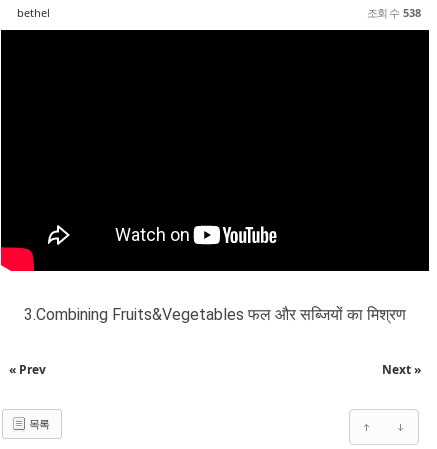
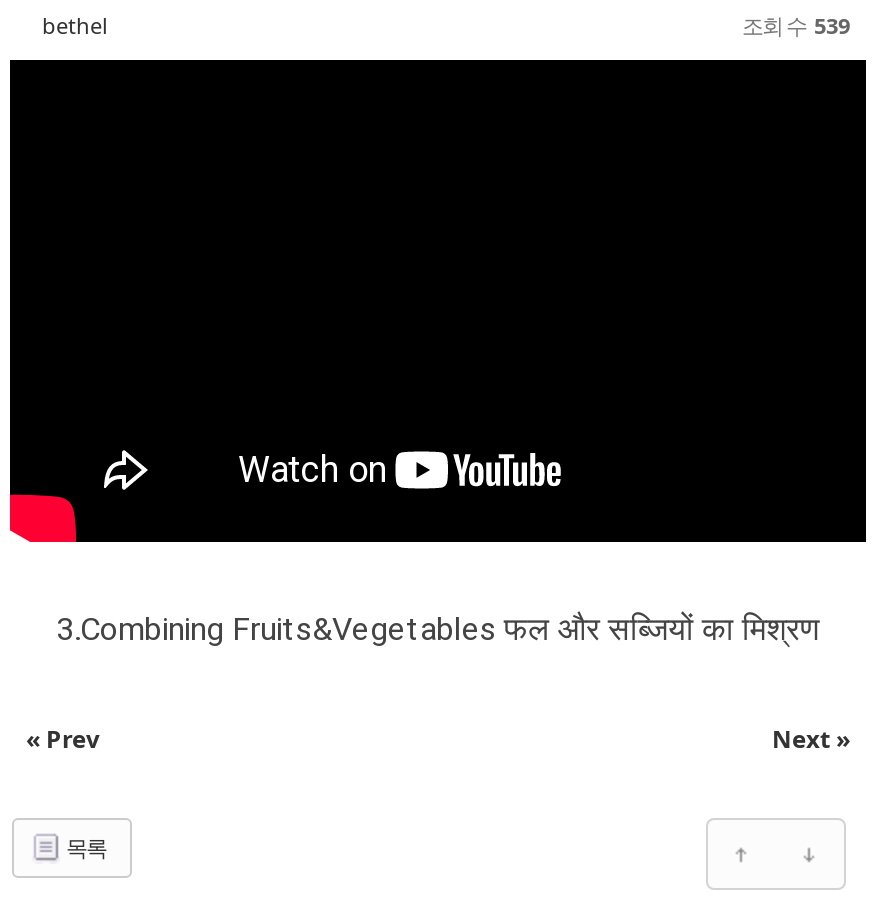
- 조회 수 538
+ 조회 수 539
